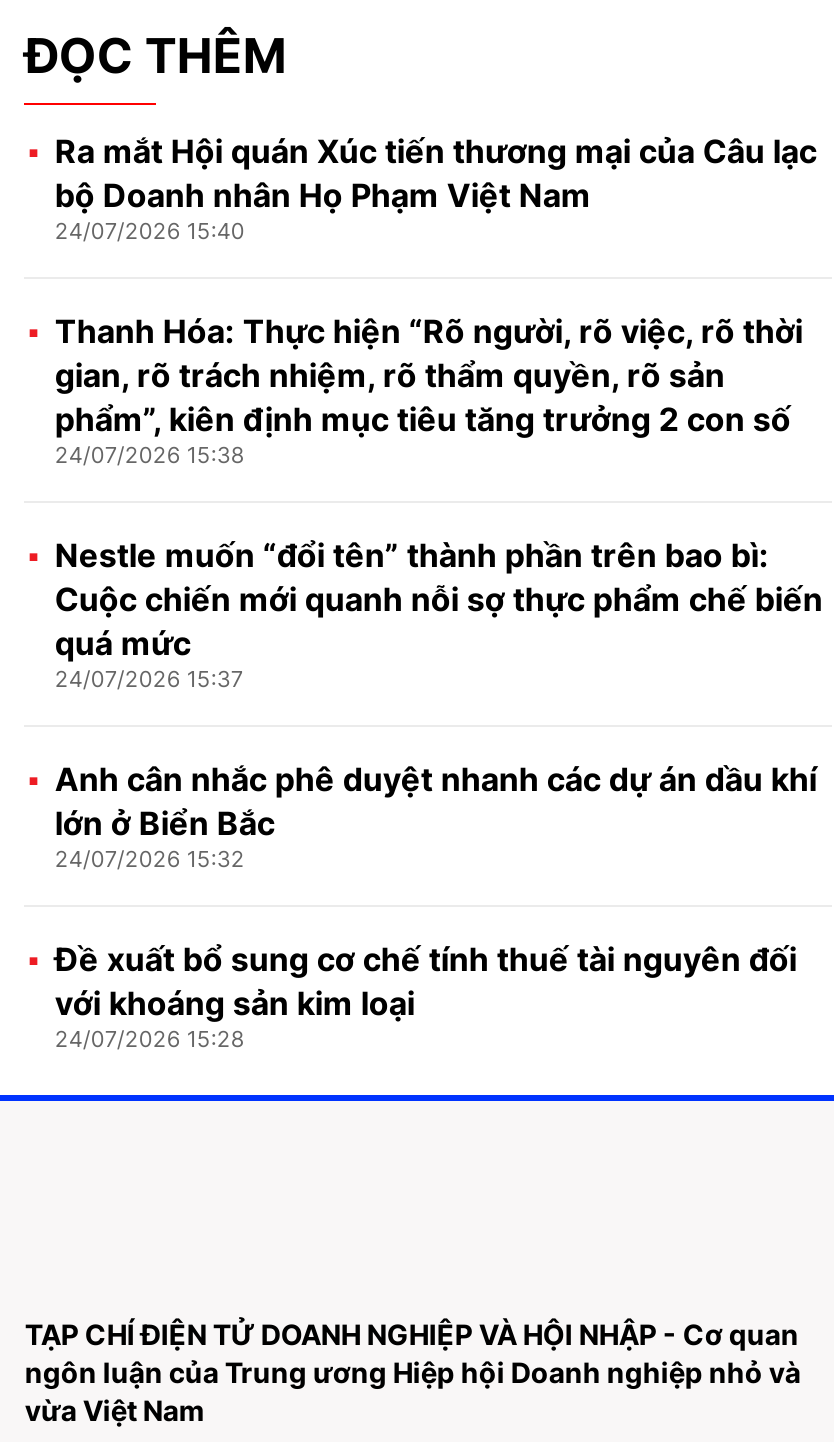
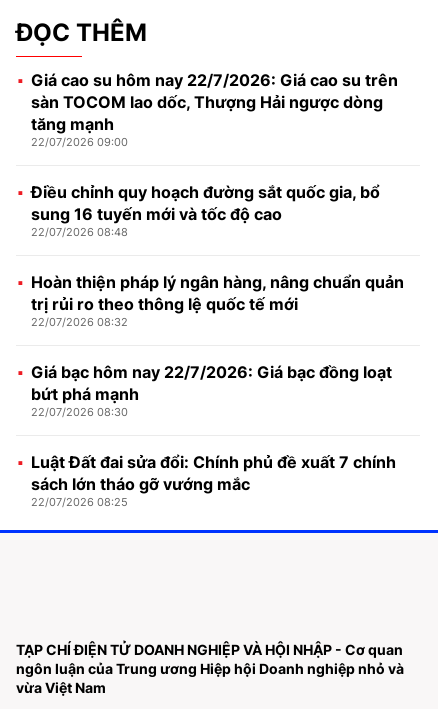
- Ra mắt Hội quán Xúc tiến thương mại của Câu lạc
- bộ Doanh nhân Họ Phạm Việt Nam
- 24/07/2026 15:40
+ Giá cao su hôm nay 22/7/2026: Giá cao su trên
+ sàn TOCOM lao dốc, Thượng Hải ngược dòng
+ tăng mạnh
+ 22/07/2026 09:00

- Thanh Hóa: Thực hiện “Rõ người, rõ việc, rõ thời
- gian, rõ trách nhiệm, rõ thẩm quyền, rõ sản
- phẩm”, kiên định mục tiêu tăng trưởng 2 con số
- 24/07/2026 15:38
+ Điều chỉnh quy hoạch đường sắt quốc gia, bổ
+ sung 16 tuyến mới và tốc độ cao
+ 22/07/2026 08:48

- Nestle muốn “đổi tên” thành phần trên bao bì:
- Cuộc chiến mới quanh nỗi sợ thực phẩm chế biến
- quá mức
- 24/07/2026 15:37
+ Hoàn thiện pháp lý ngân hàng, nâng chuẩn quản
+ trị rủi ro theo thông lệ quốc tế mới
+ 22/07/2026 08:32

- Anh cân nhắc phê duyệt nhanh các dự án dầu khí
- lớn ở Biển Bắc
- 24/07/2026 15:32
+ Giá bạc hôm nay 22/7/2026: Giá bạc đồng loạt
+ bứt phá mạnh
+ 22/07/2026 08:30

- Đề xuất bổ sung cơ chế tính thuế tài nguyên đối
- với khoáng sản kim loại
- 24/07/2026 15:28
+ Luật Đất đai sửa đổi: Chính phủ đề xuất 7 chính
+ sách lớn tháo gỡ vướng mắc
+ 22/07/2026 08:25
